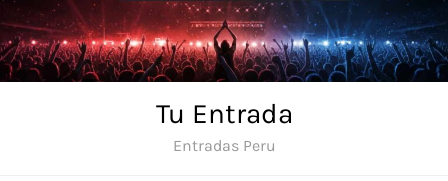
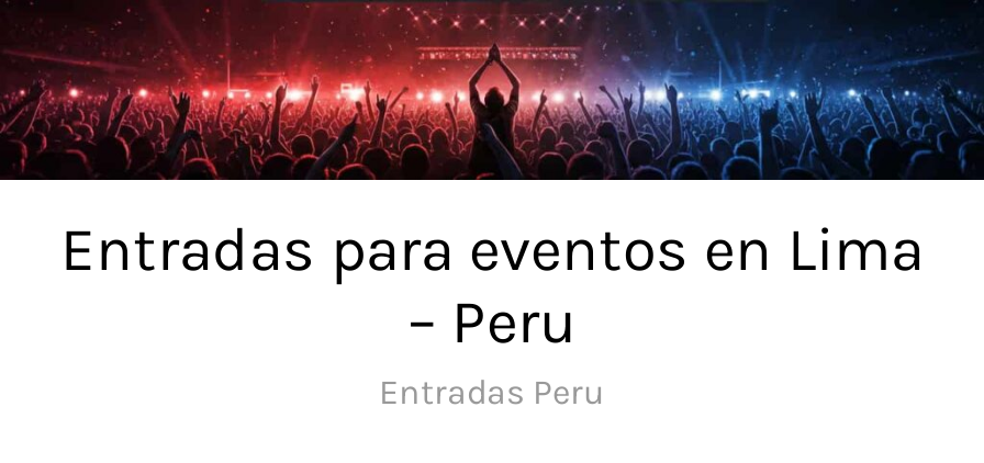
- Tu Entrada
+ Entradas para eventos en Lima
+ – Peru
